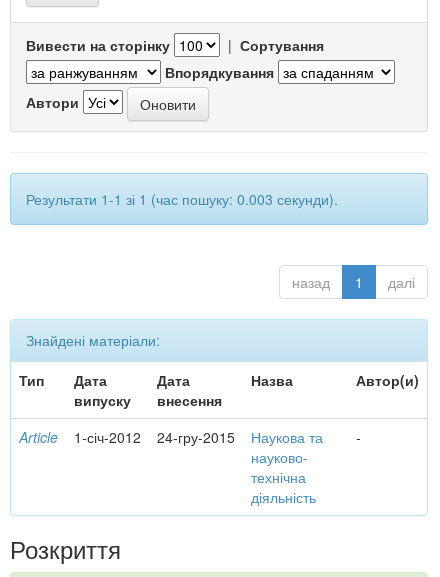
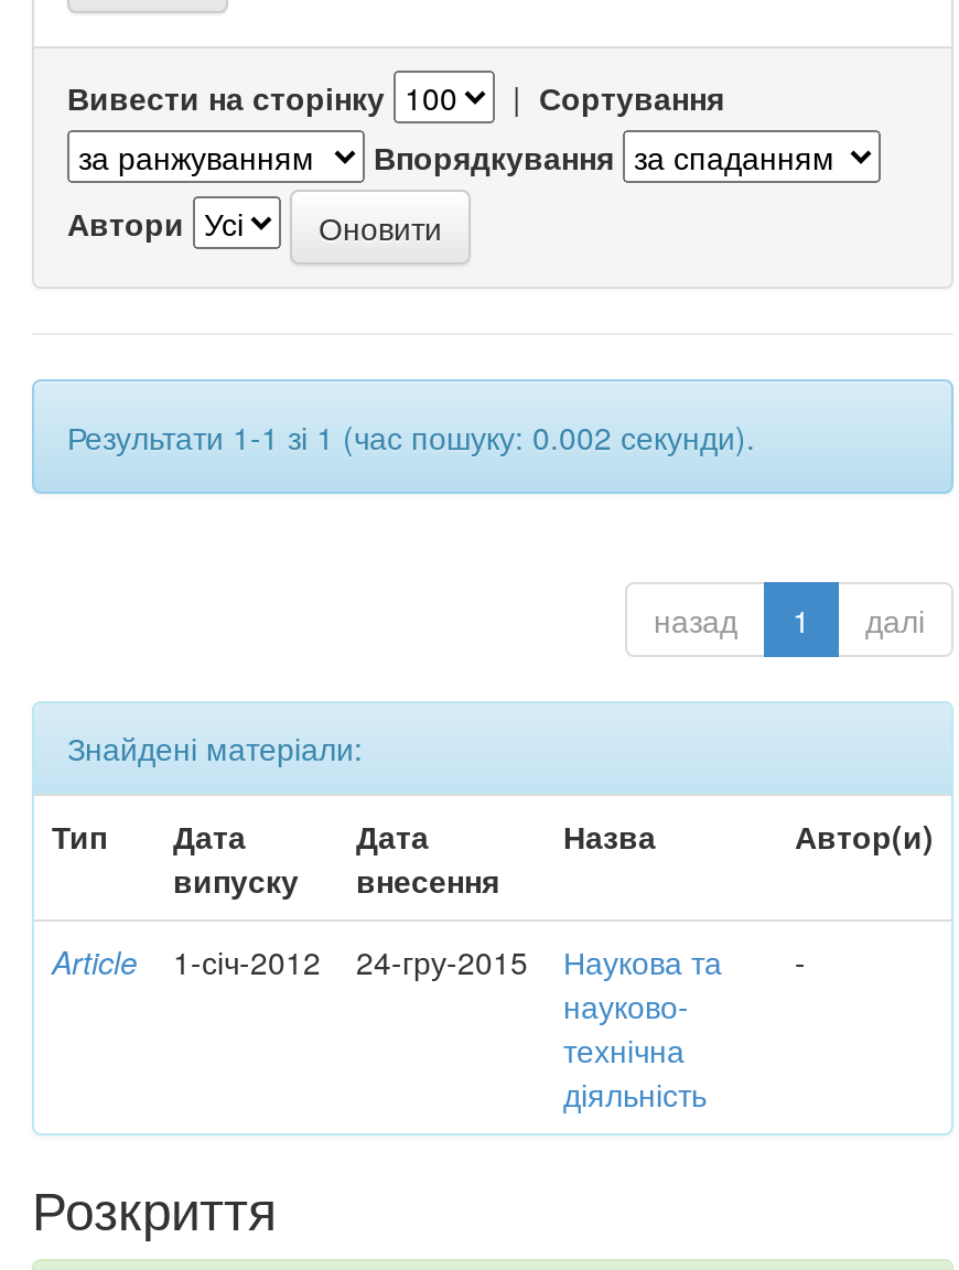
- Результати 1-1 зі 1 (час пошуку: 0.003 секунди).
+ Результати 1-1 зі 1 (час пошуку: 0.002 секунди).
